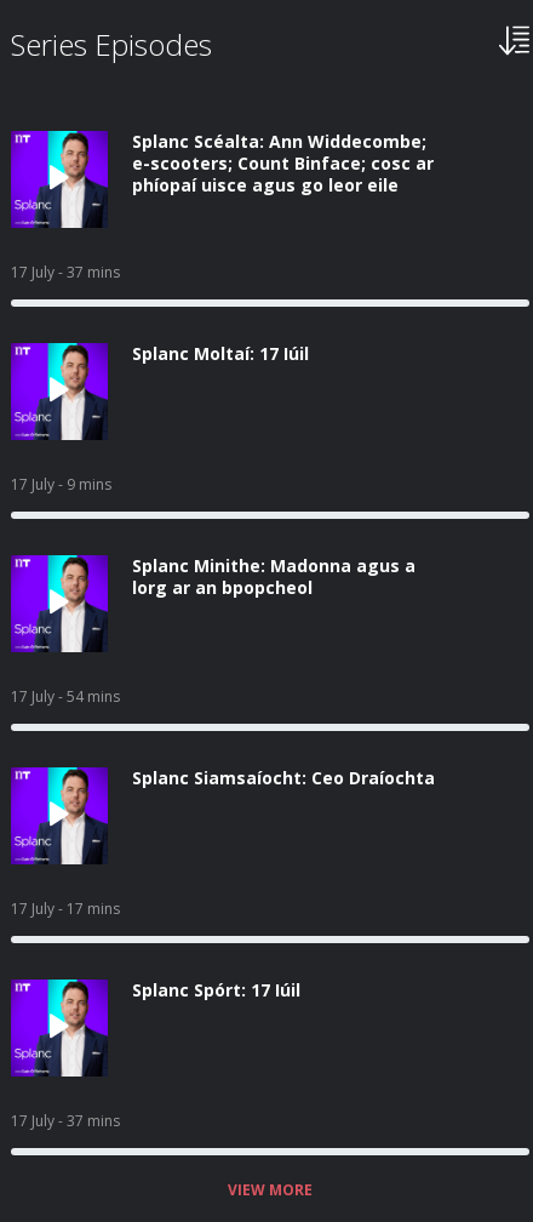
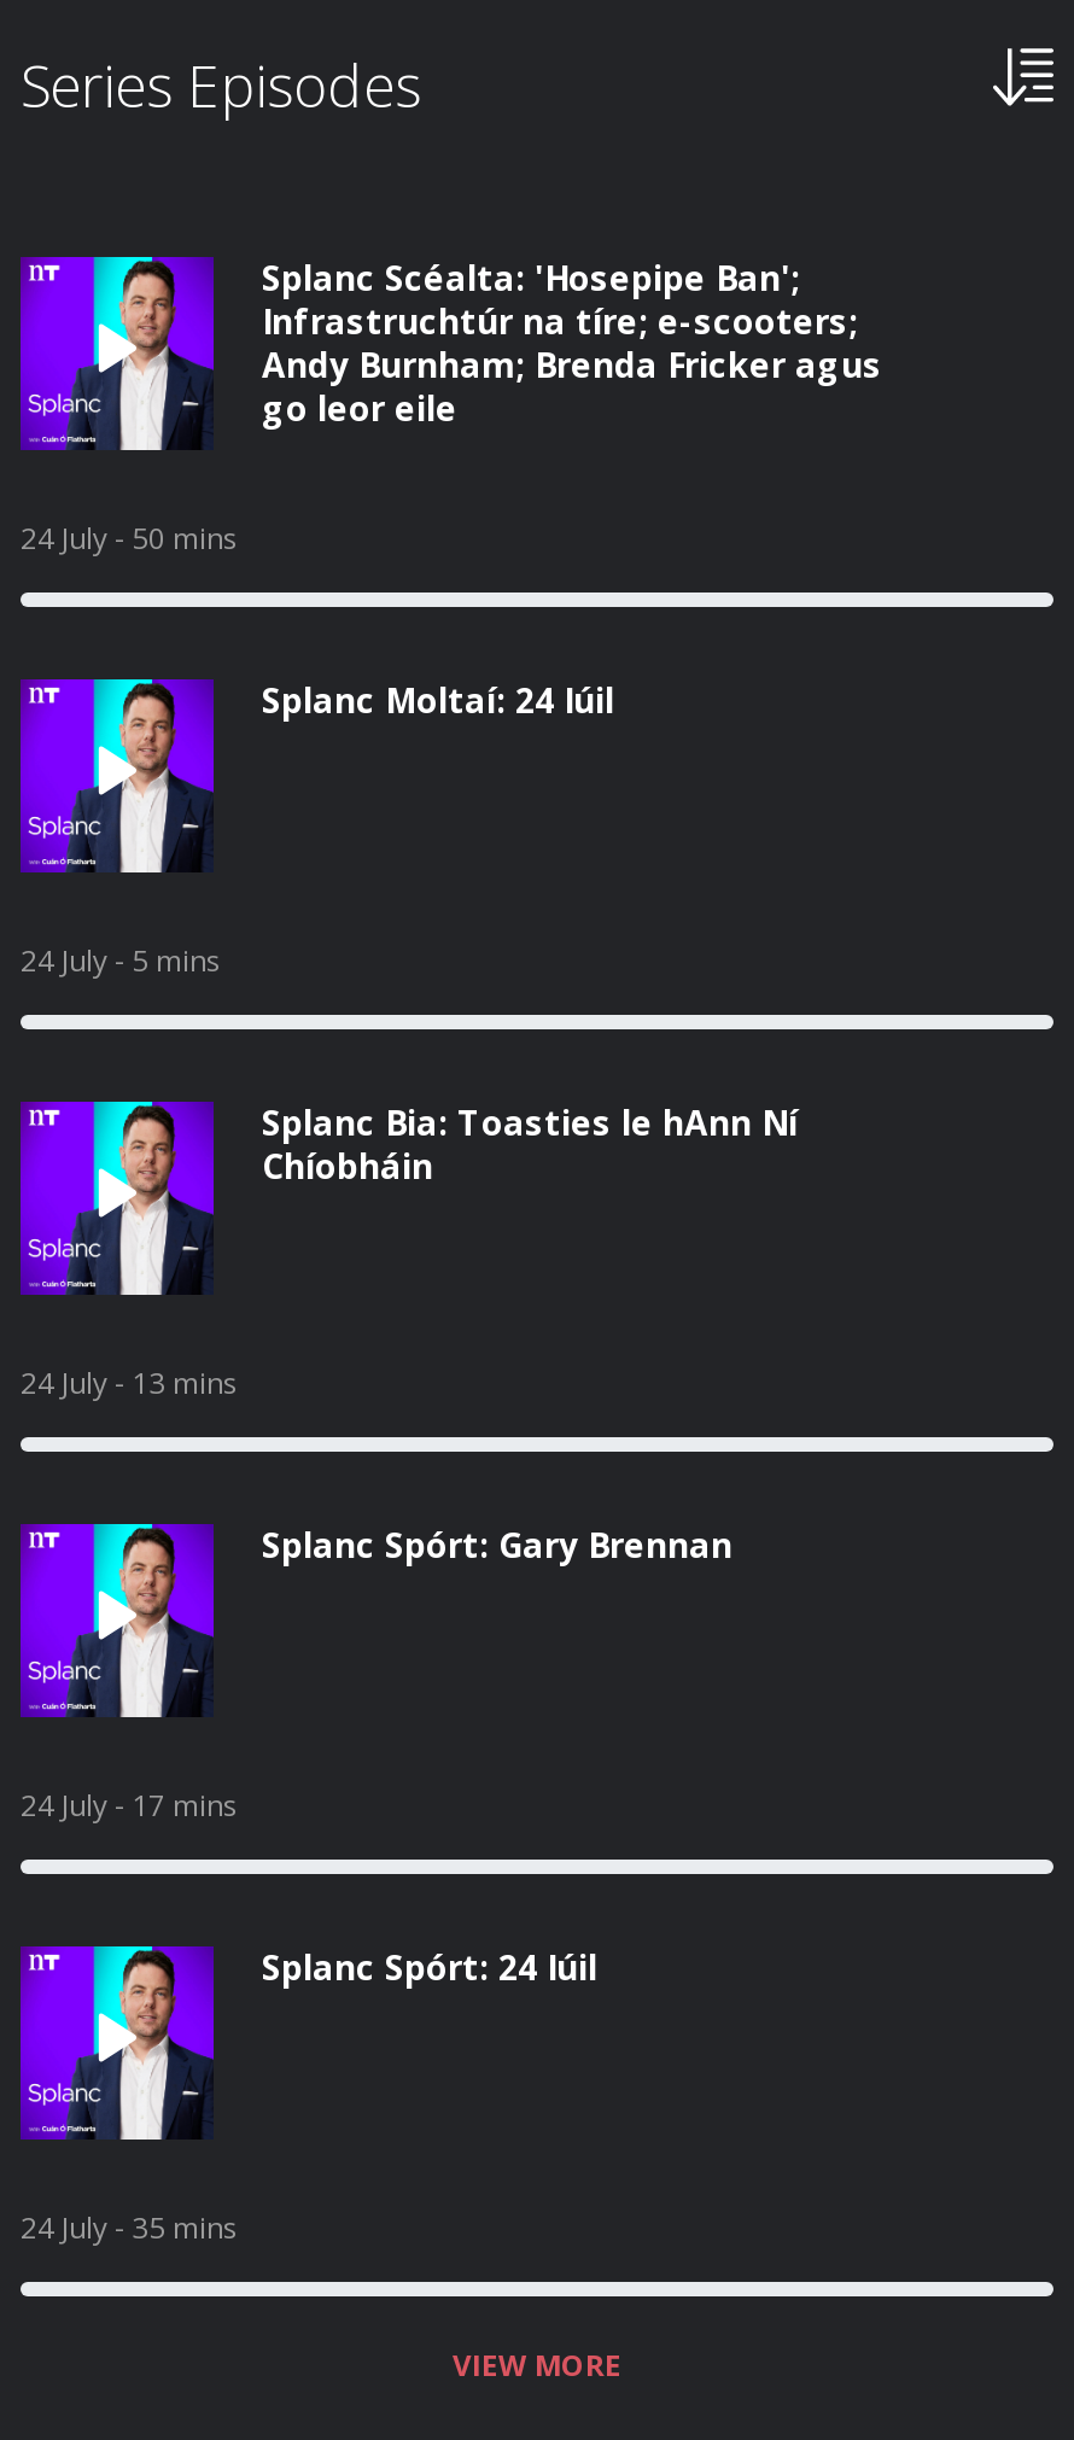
- Splanc Scéalta: Ann Widdecombe;
- e-scooters; Count Binface; cosc ar
- phíopaí uisce agus go leor eile
+ Splanc Scéalta: 'Hosepipe Ban';
+ Infrastruchtúr na tíre; e-scooters;
+ Andy Burnham; Brenda Fricker agus
+ go leor eile

- 17 July - 37 mins
+ 24 July - 50 mins

- Splanc Moltaí: 17 Iúil
+ Splanc Moltaí: 24 Iúil

- 17 July - 9 mins
+ 24 July - 5 mins

- Splanc Minithe: Madonna agus a
- lorg ar an bpopcheol
+ Splanc Bia: Toasties le hAnn Ní
+ Chíobháin

- 17 July - 54 mins
+ 24 July - 13 mins

- Splanc Siamsaíocht: Ceo Draíochta
+ Splanc Spórt: Gary Brennan

- 17 July - 17 mins
+ 24 July - 17 mins

- Splanc Spórt: 17 Iúil
+ Splanc Spórt: 24 Iúil

- 17 July - 37 mins
+ 24 July - 35 mins
